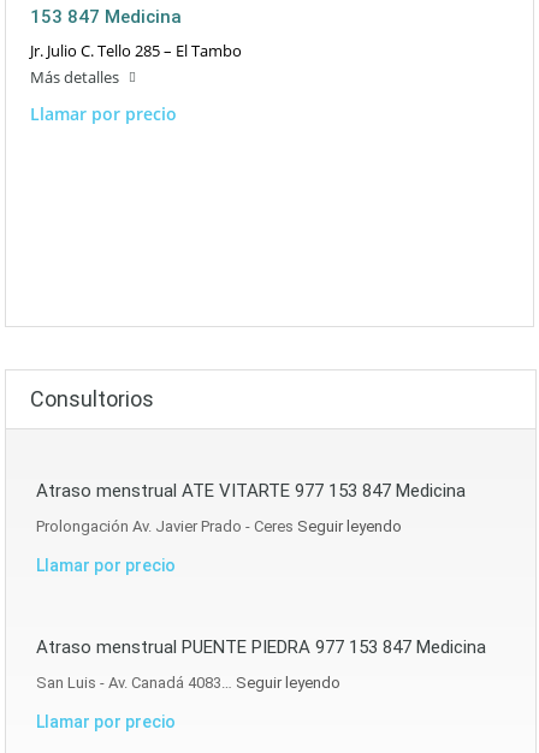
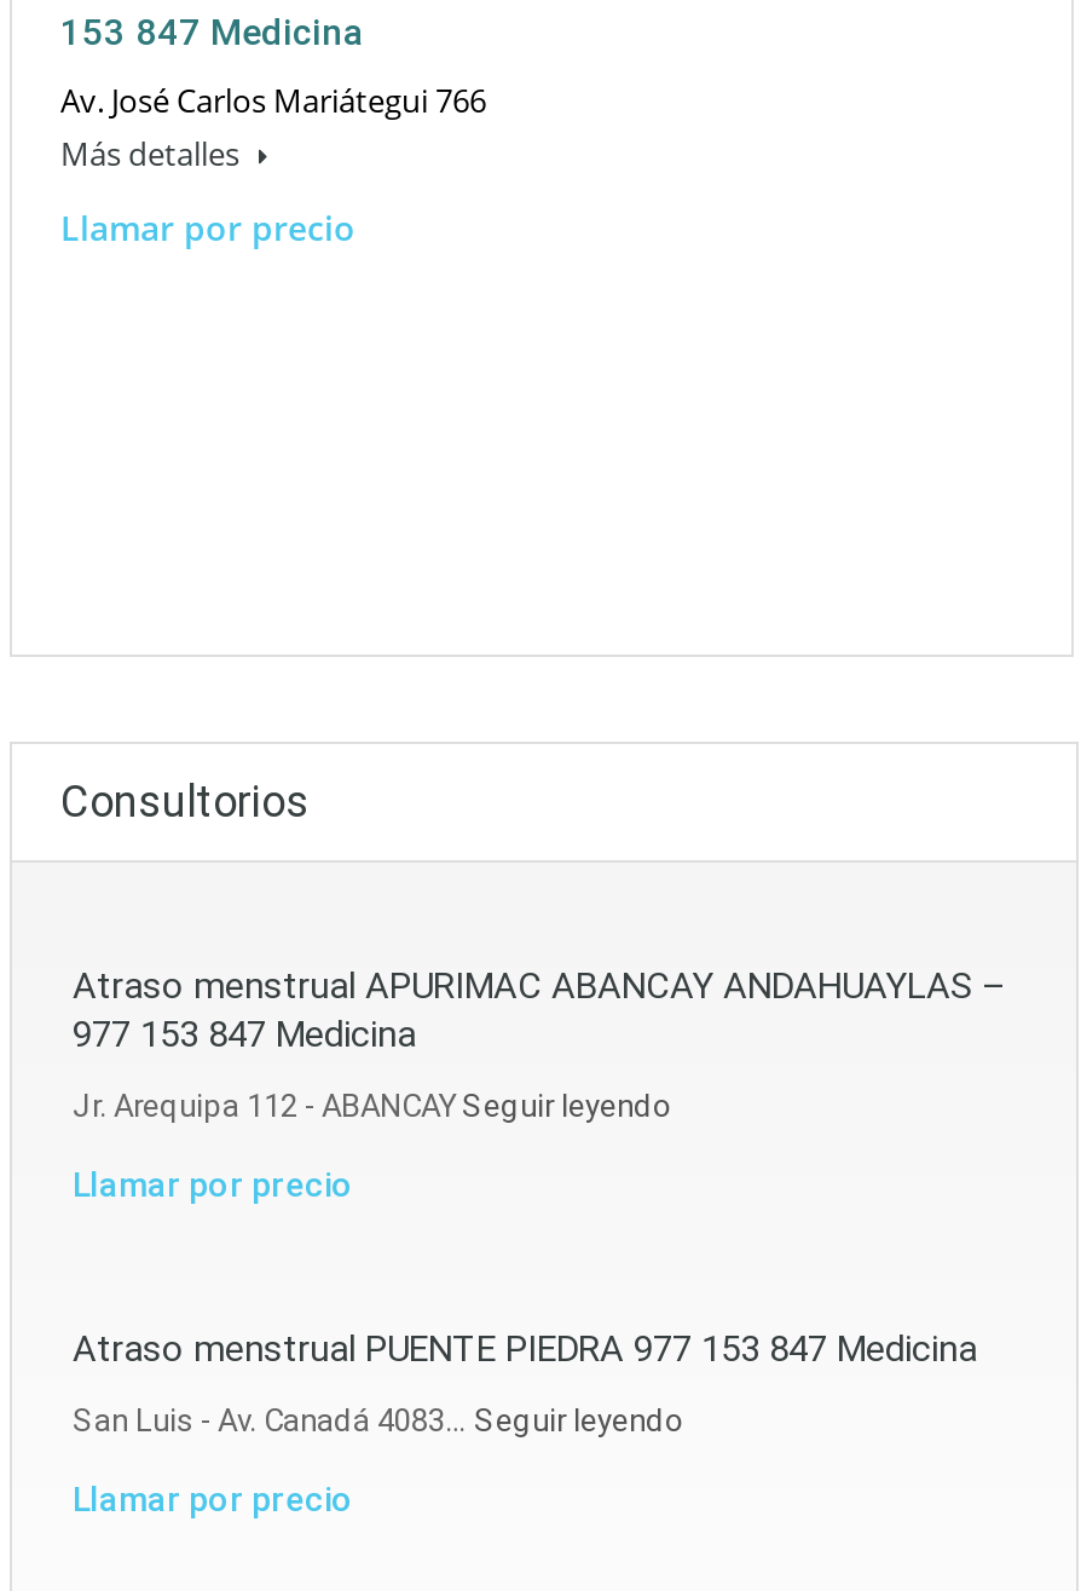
- Jr. Julio C. Tello 285 – El Tambo
+ Av. José Carlos Mariátegui 766

- Atraso menstrual ATE VITARTE 977 153 847 Medicina
+ Atraso menstrual APURIMAC ABANCAY ANDAHUAYLAS –
+ 977 153 847 Medicina

- Prolongación Av. Javier Prado - CeresSeguir leyendo
+ Jr. Arequipa 112 - ABANCAYSeguir leyendo
